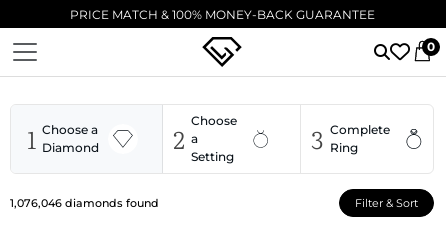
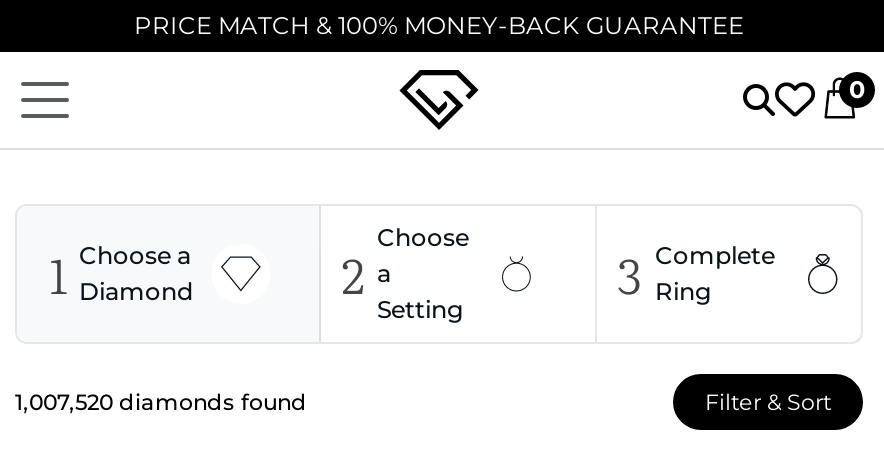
- 1,076,046 diamonds found
+ 1,007,520 diamonds found
